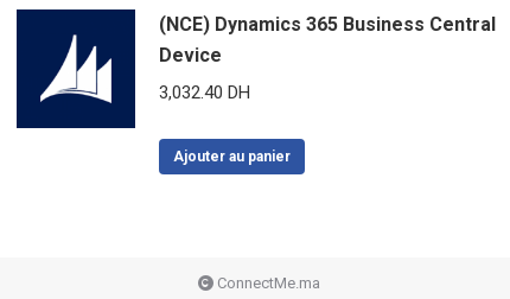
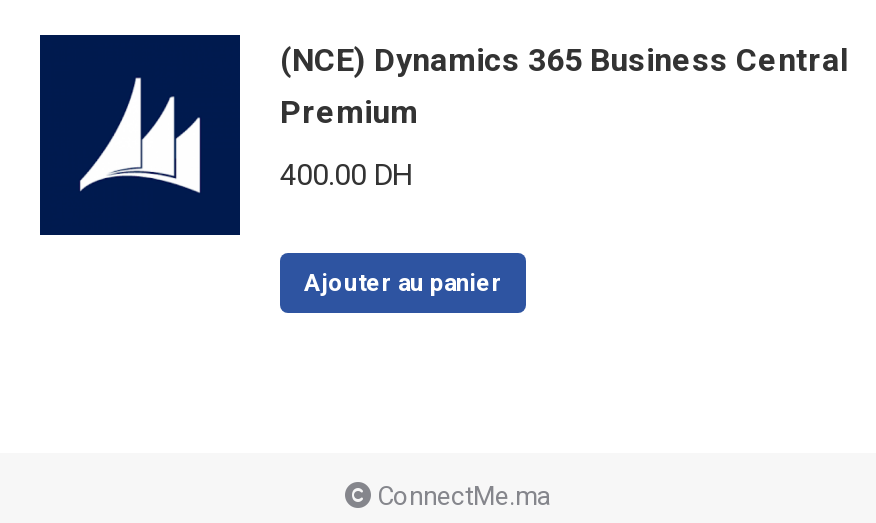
- Device
+ Premium

- 3,032.40 DH
+ 400.00 DH
